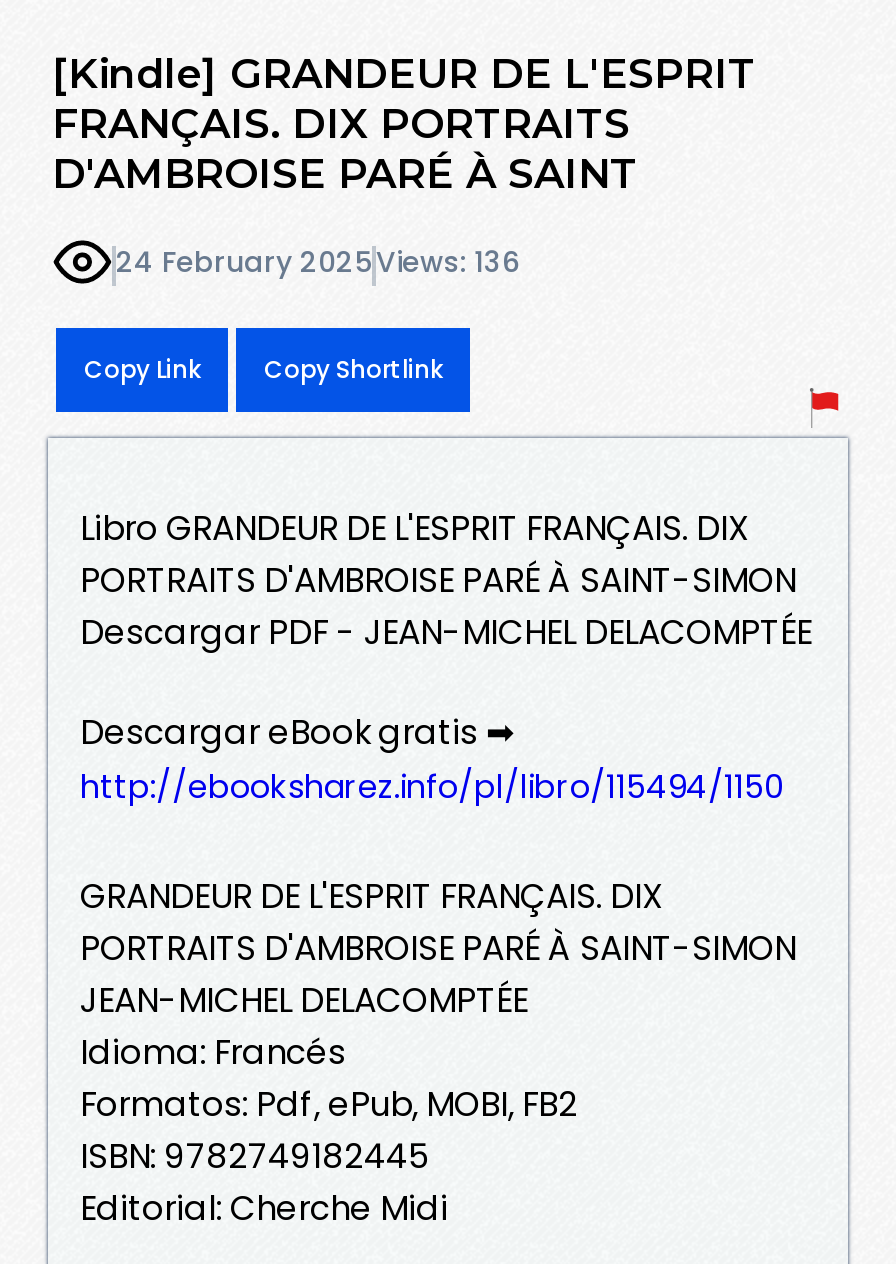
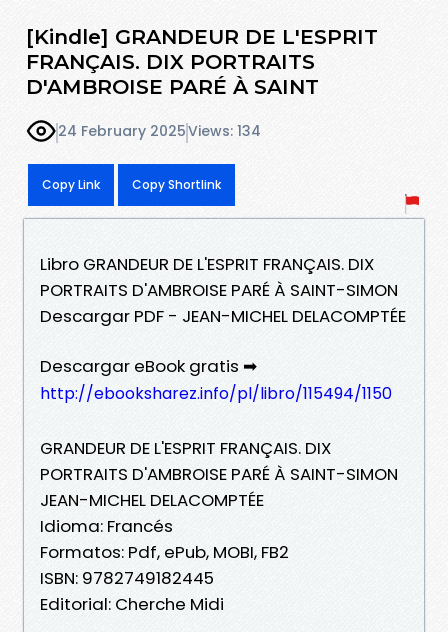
- 24 February 2025 Views: 136
+ 24 February 2025 Views: 134
